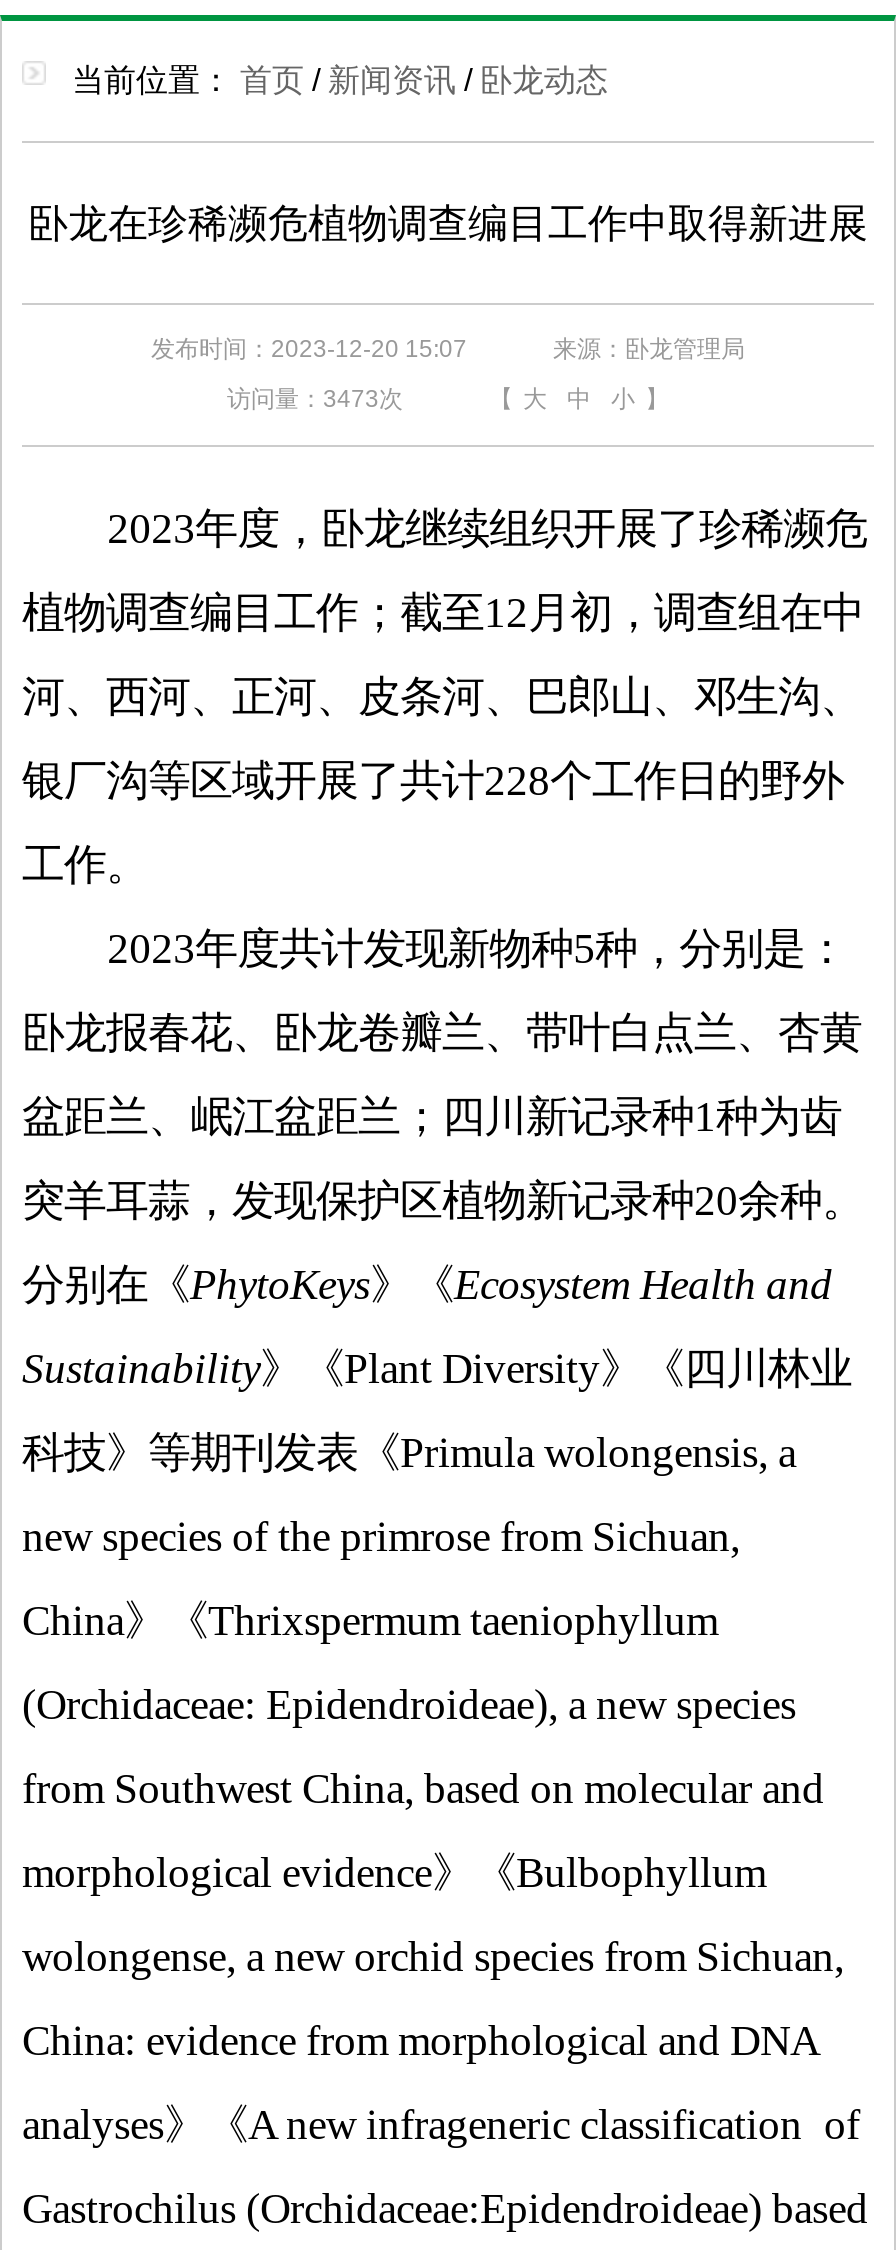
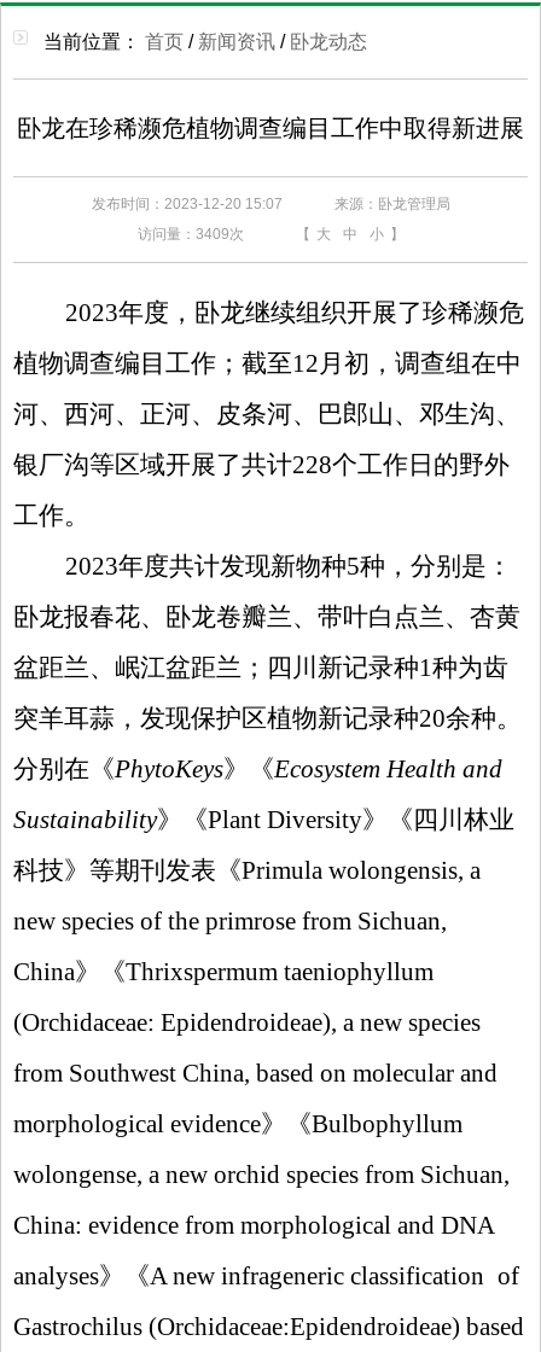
- 访问量：3473次
+ 访问量：3409次
